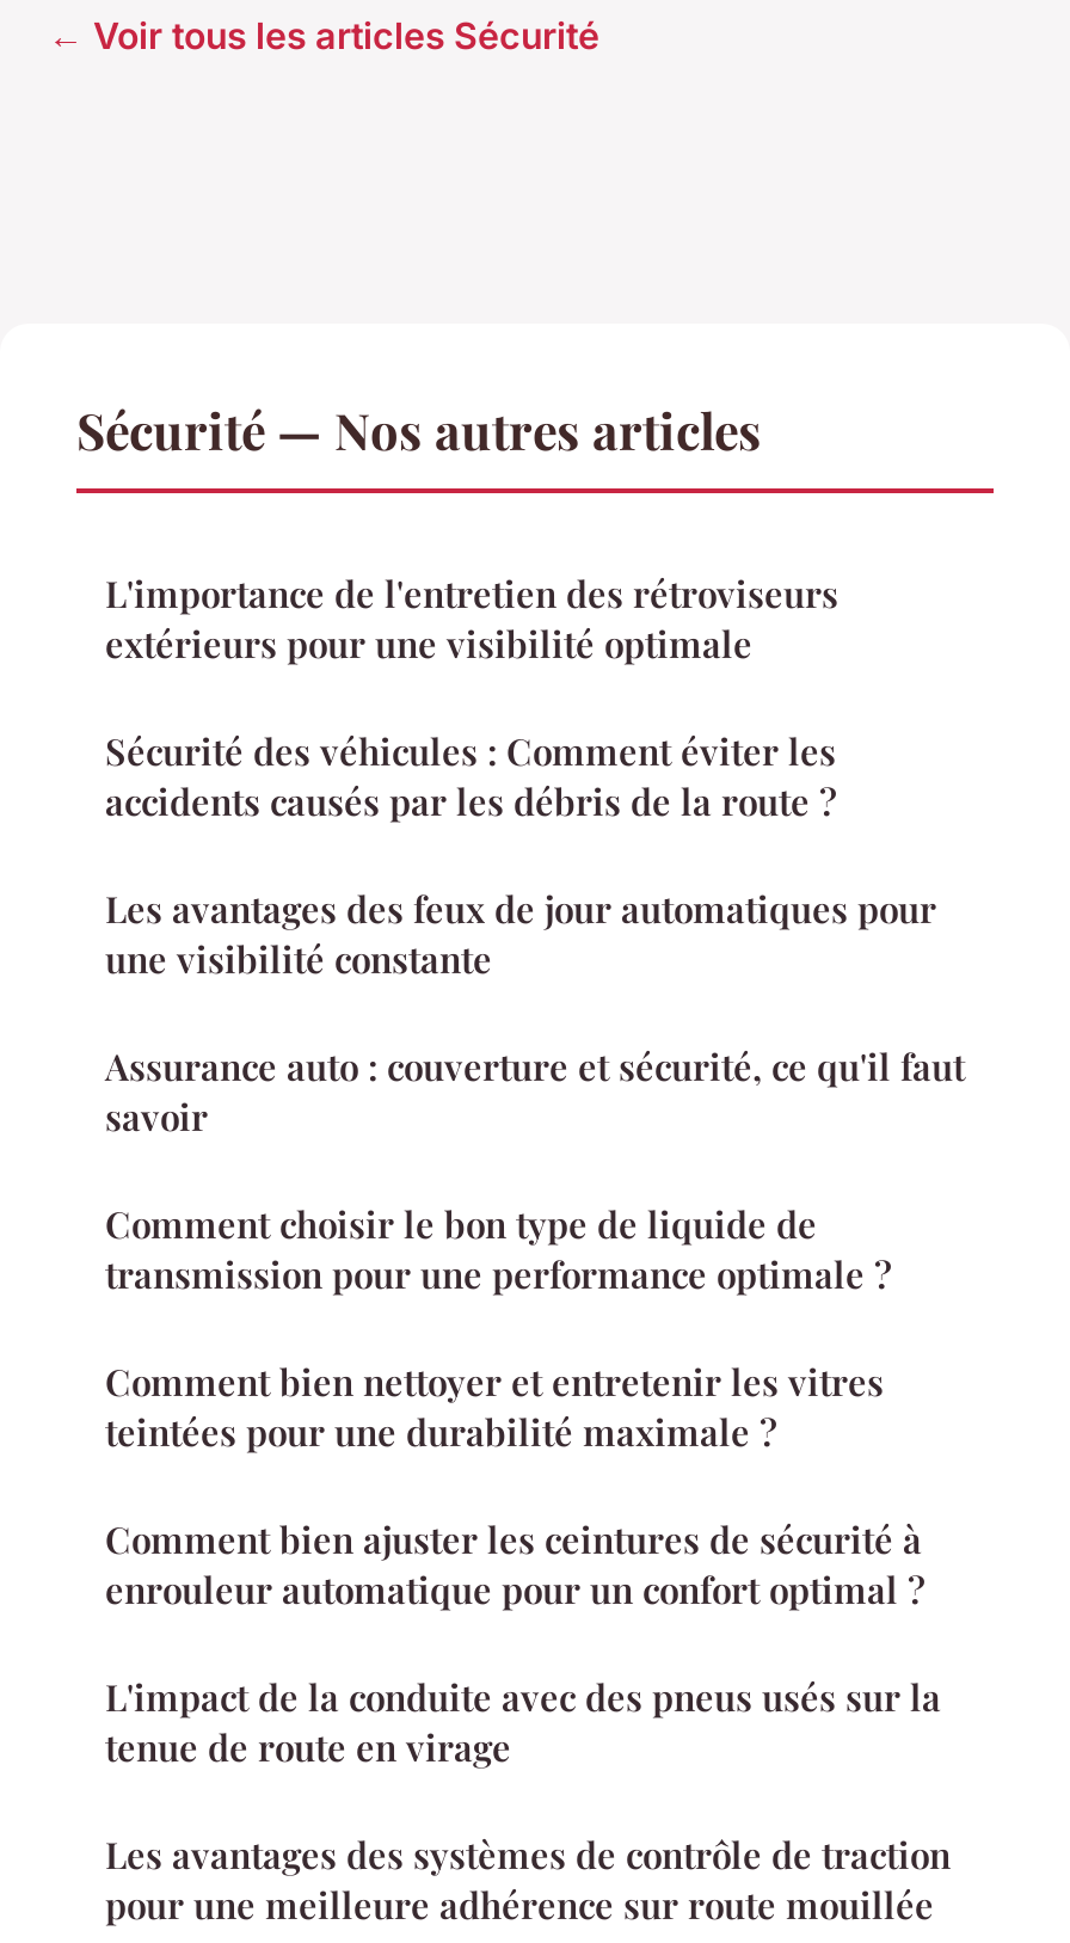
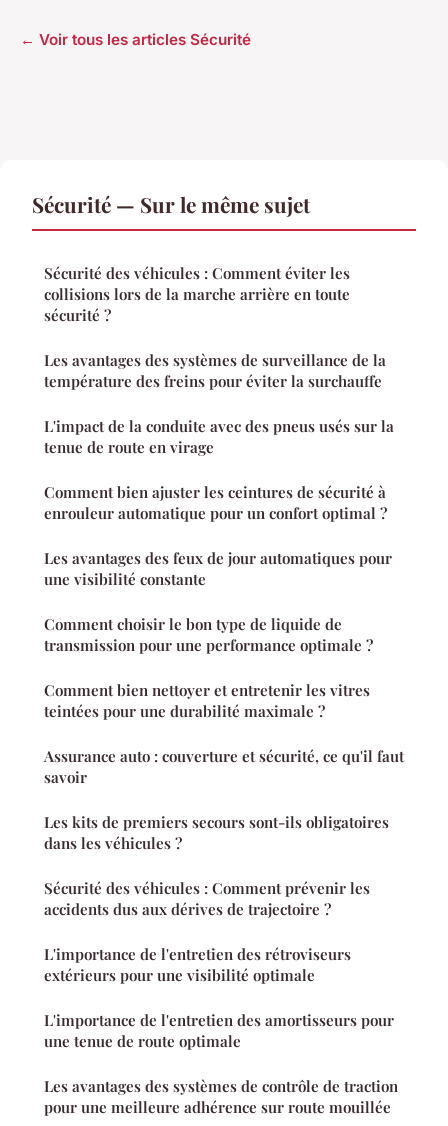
- Sécurité — Nos autres articles
+ Sécurité — Sur le même sujet

moved down: L'importance de l'entretien des rétroviseurs | extérieurs pour une visibilité optimale

moved up: Sécurité des véhicules : Comment éviter les

- accidents causés par les débris de la route ?
+ collisions lors de la marche arrière en toute
+ sécurité ?
+ Les avantages des systèmes de surveillance de la
+ température des freins pour éviter la surchauffe

moved down: Assurance auto : couverture et sécurité, ce qu'il faut | savoir

+ Les kits de premiers secours sont-ils obligatoires
+ dans les véhicules ?
+ Sécurité des véhicules : Comment prévenir les
+ accidents dus aux dérives de trajectoire ?
+ L'importance de l'entretien des amortisseurs pour
+ une tenue de route optimale

moved up: L'impact de la conduite avec des pneus usés sur la | tenue de route en virage | Comment bien ajuster les ceintures de sécurité à | enrouleur automatique pour un confort optimal ?
